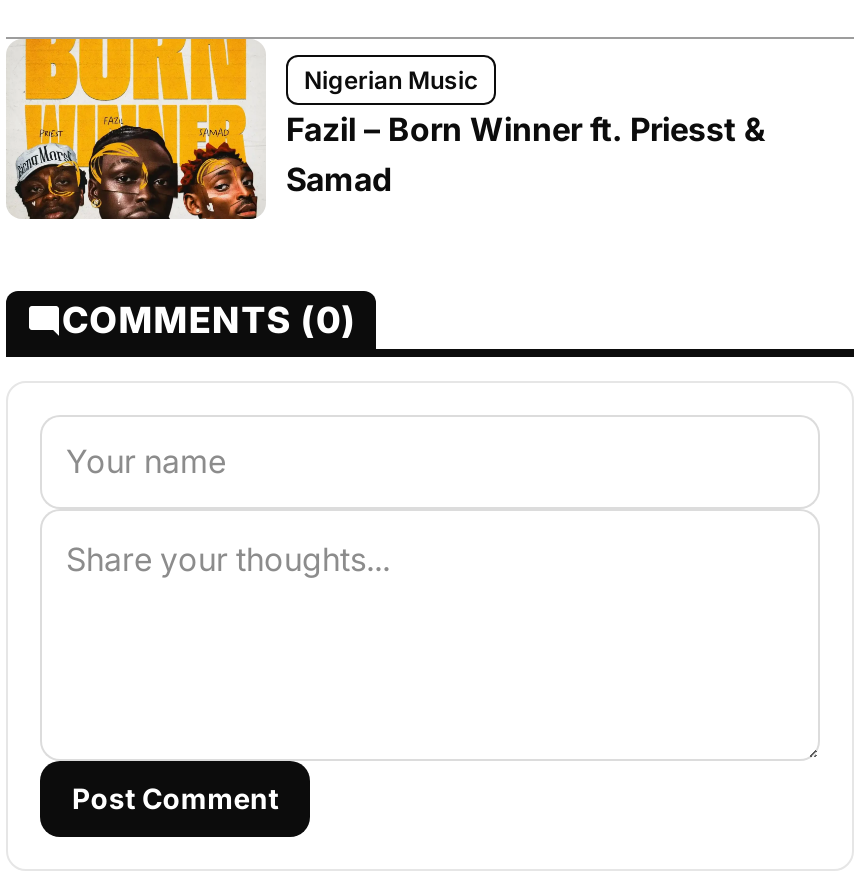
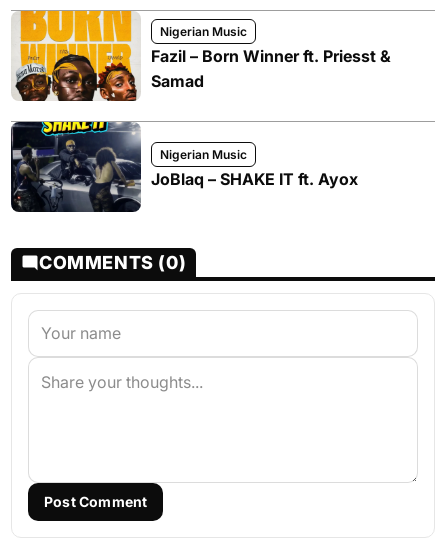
+ [image]
+ Nigerian Music
+ JoBlaq – SHAKE IT ft. Ayox
